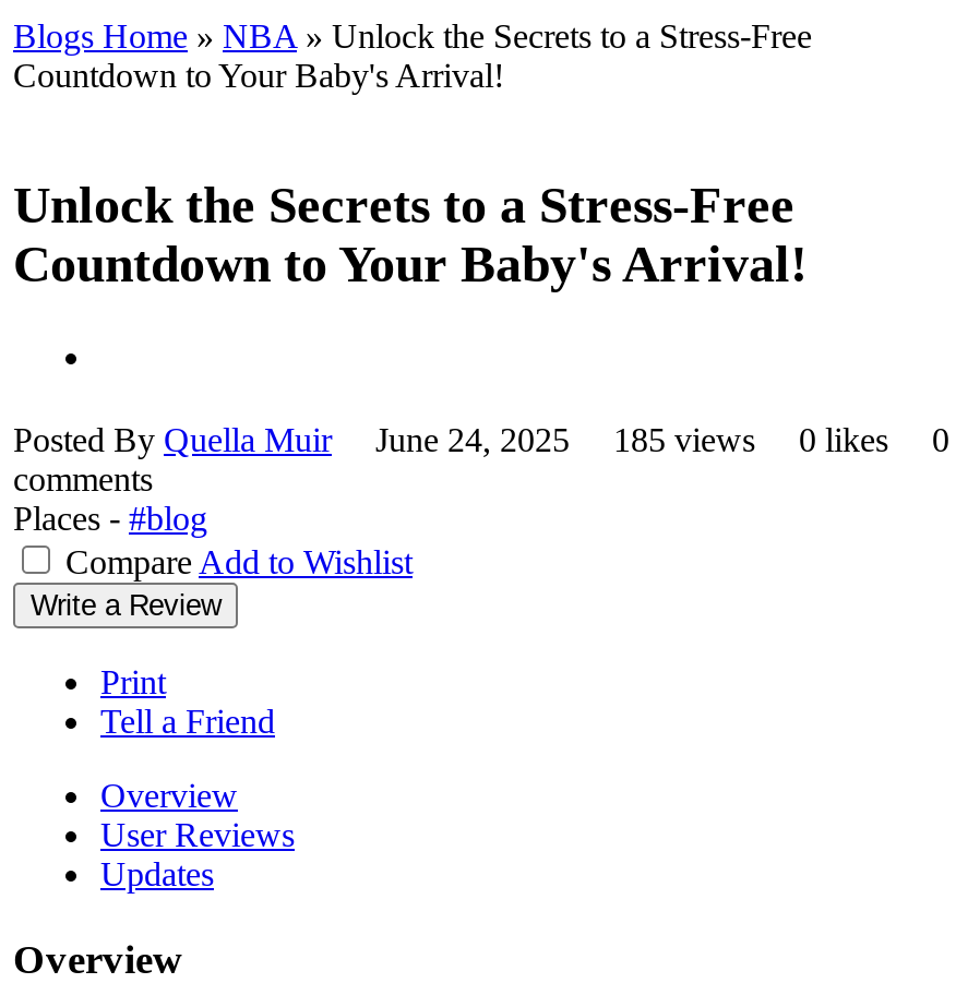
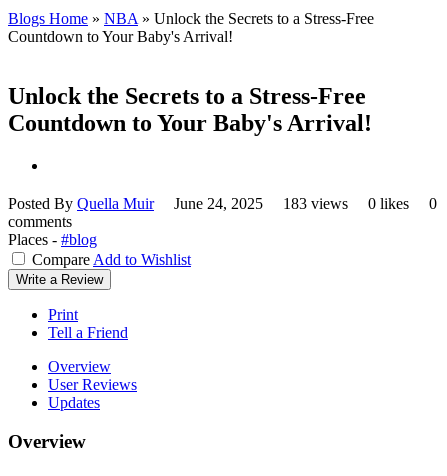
- Posted By Quella Muir June 24, 2025 185 views 0 likes 0
+ Posted By Quella Muir June 24, 2025 183 views 0 likes 0
